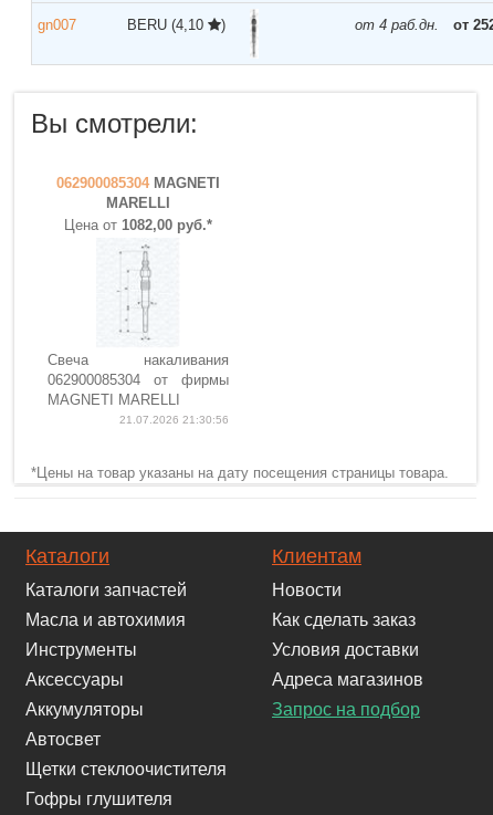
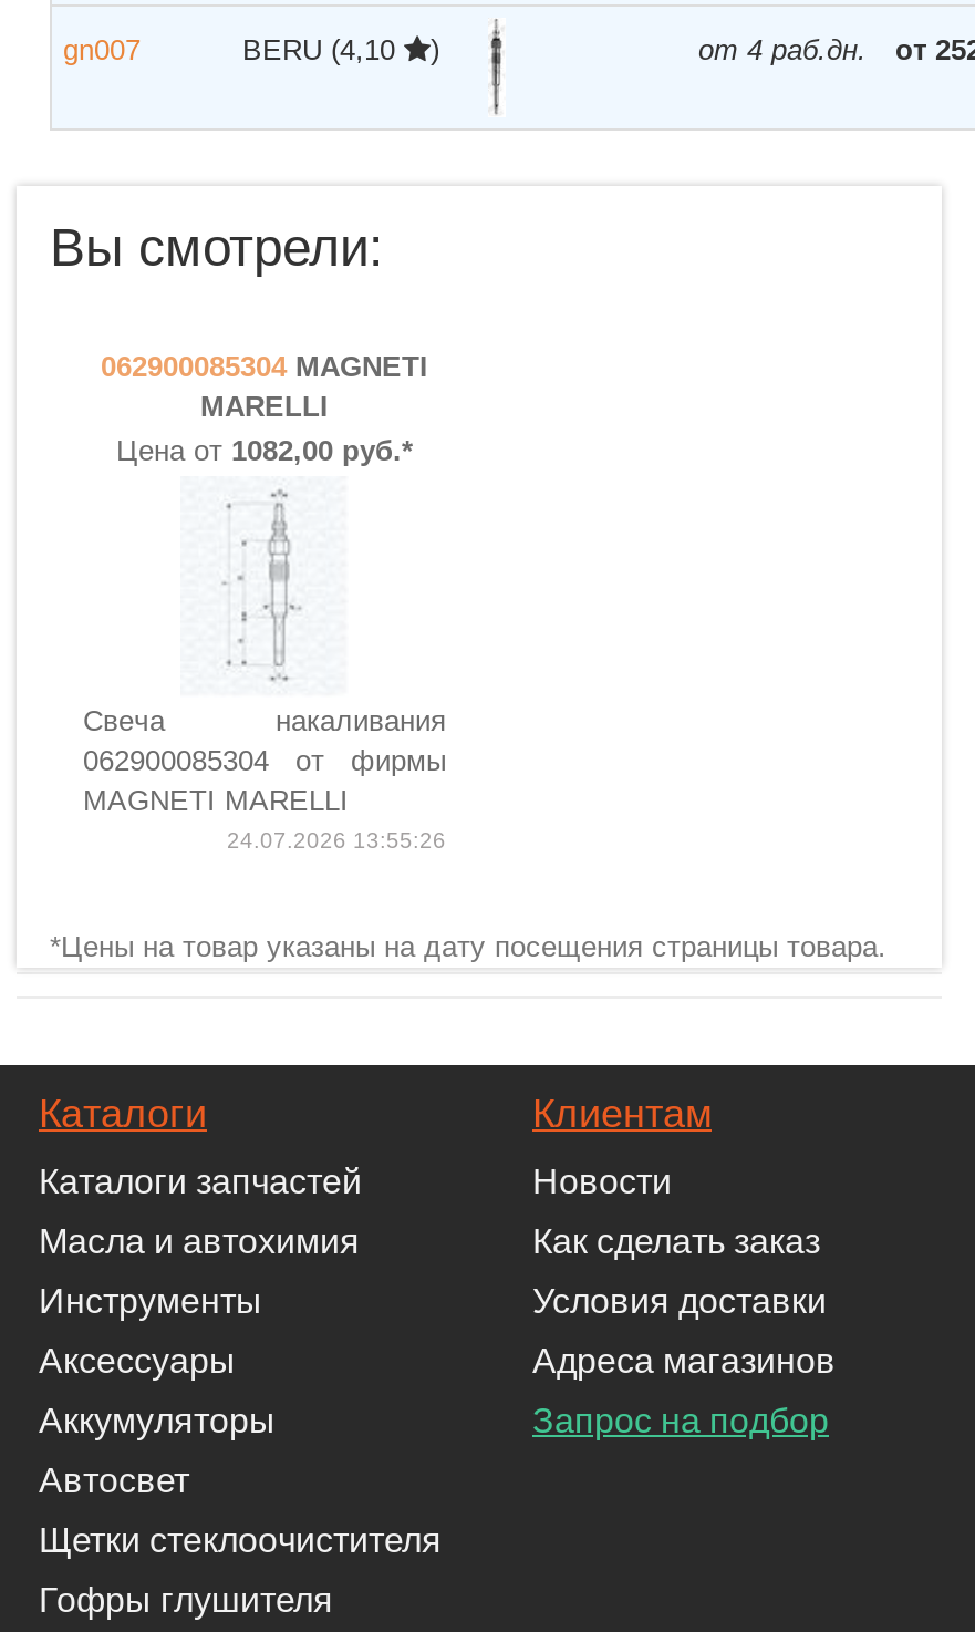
- 21.07.2026 21:30:56
+ 24.07.2026 13:55:26
